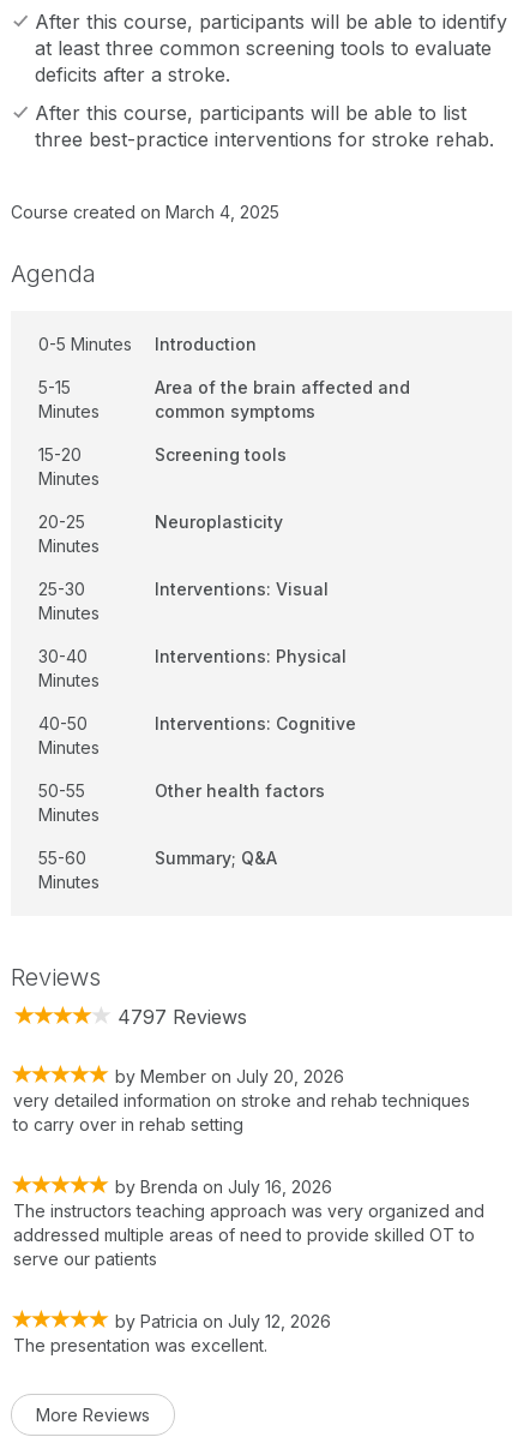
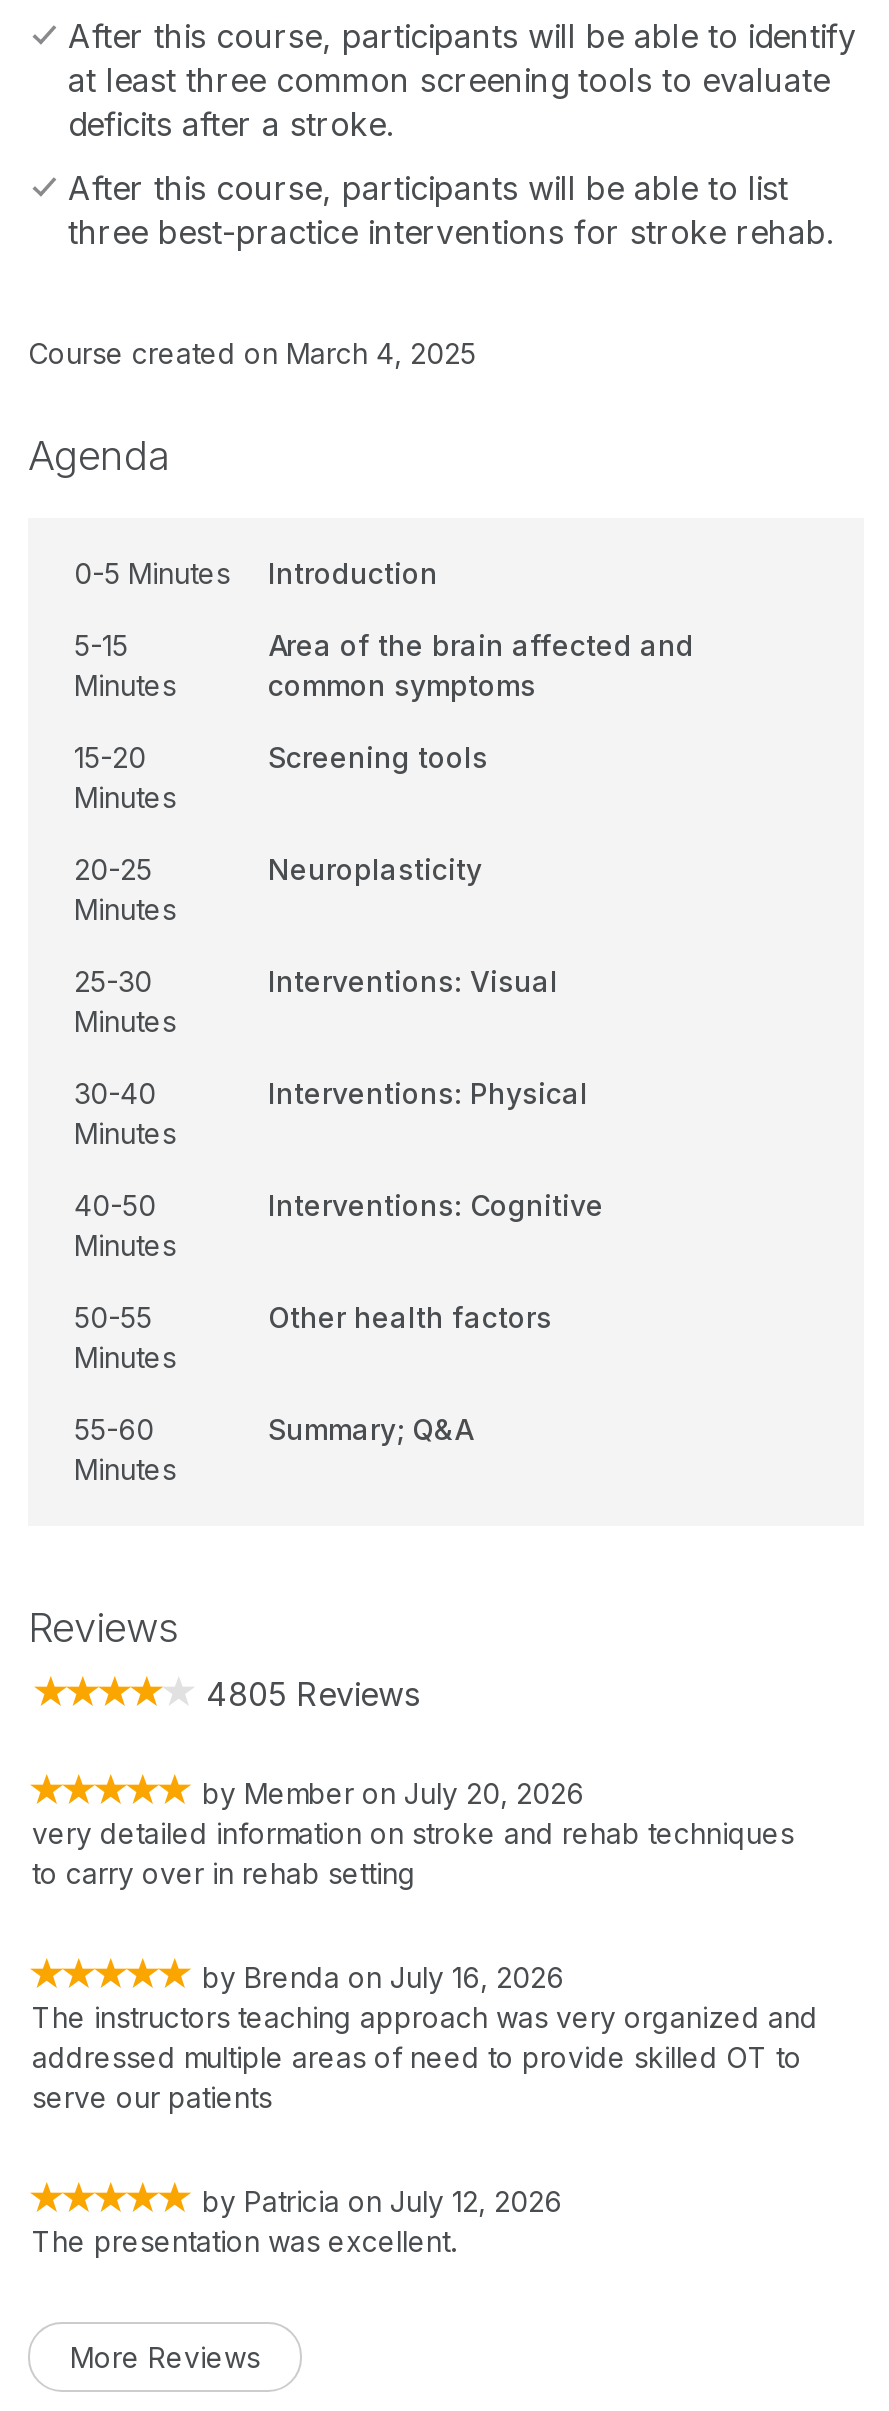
- 4797 Reviews
+ 4805 Reviews
